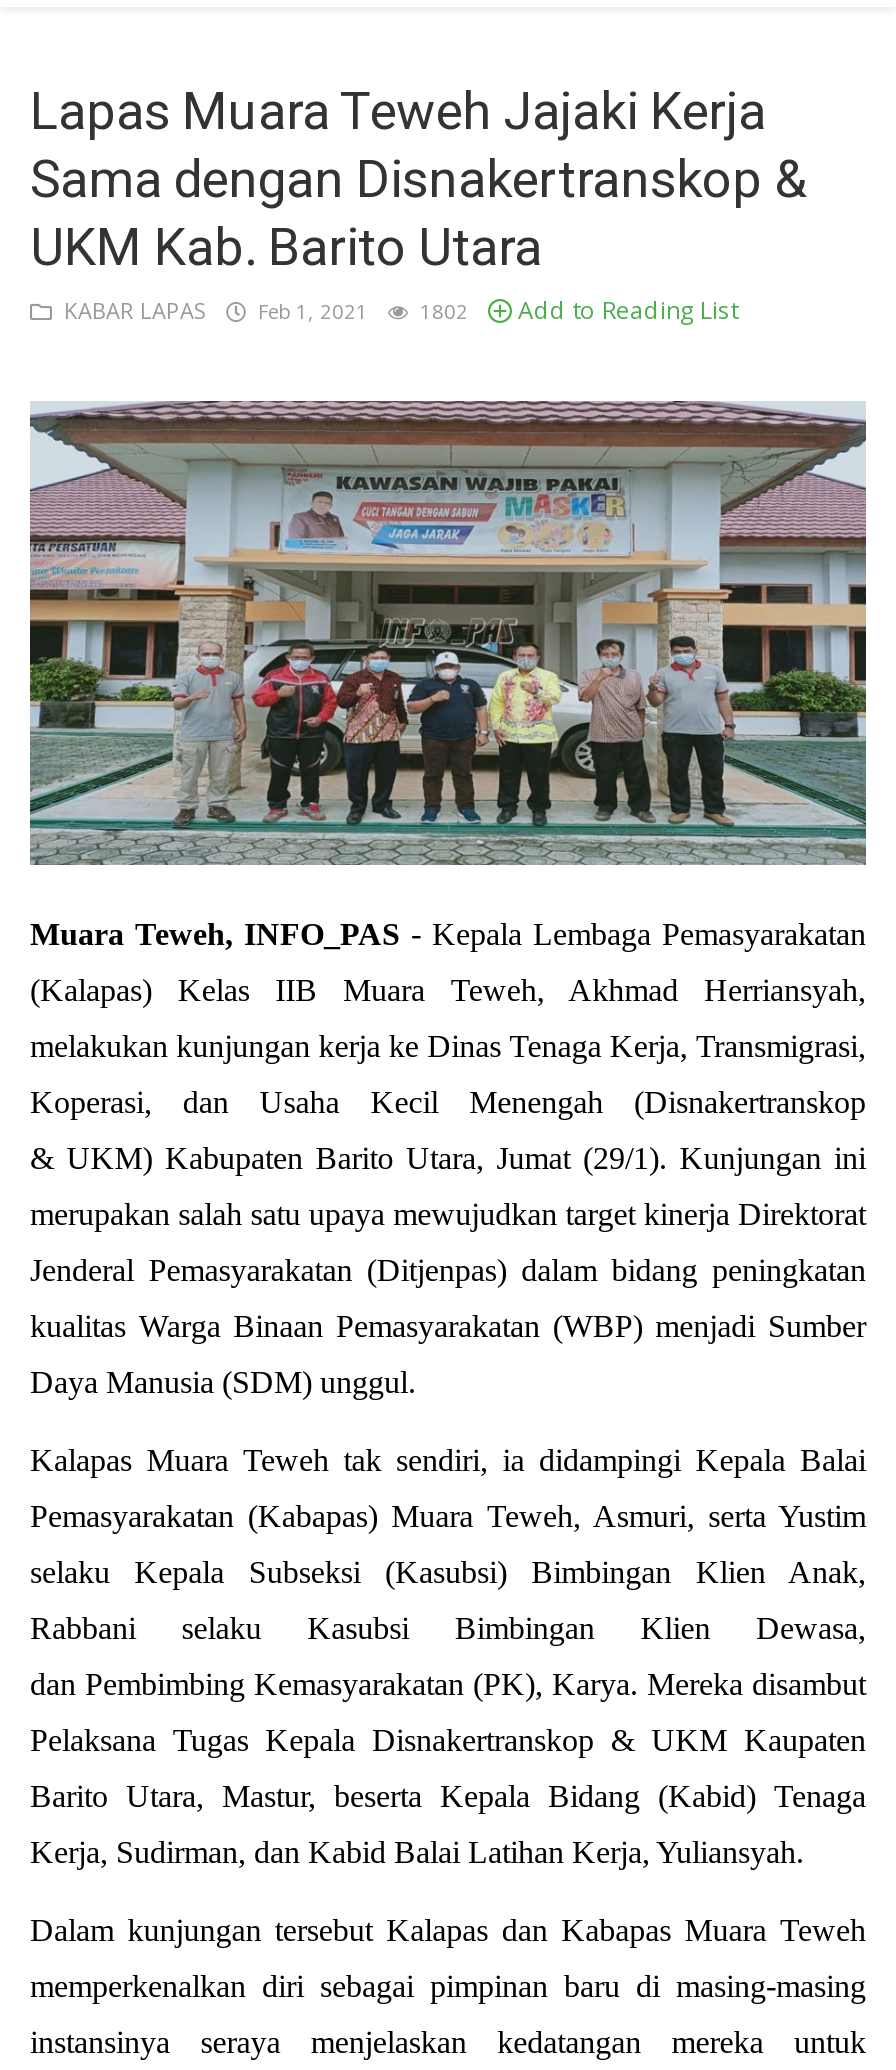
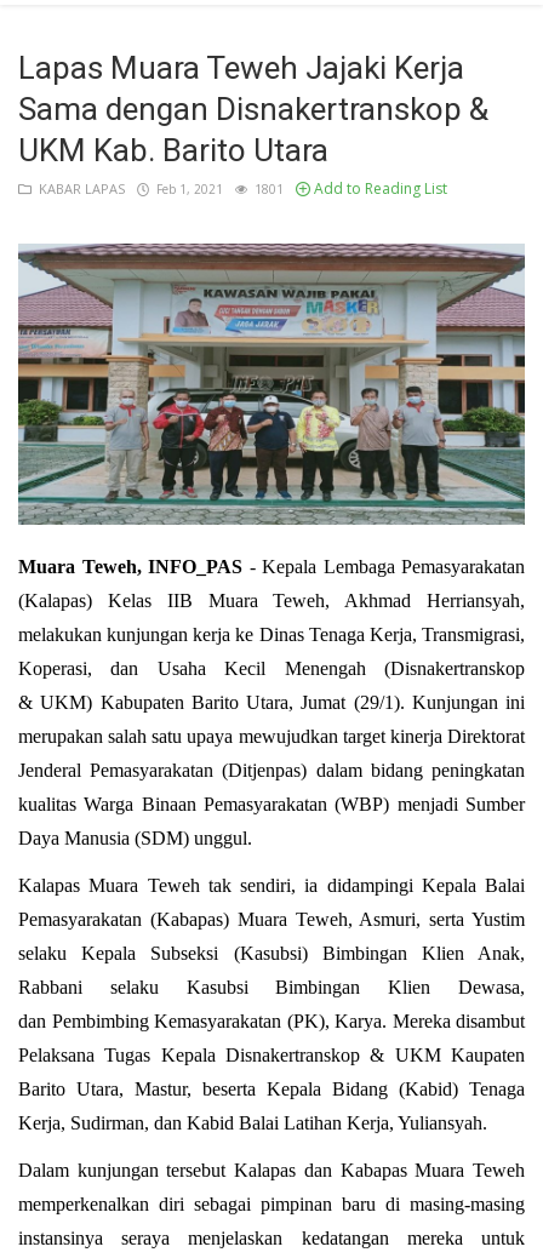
- 1802
+ 1801
